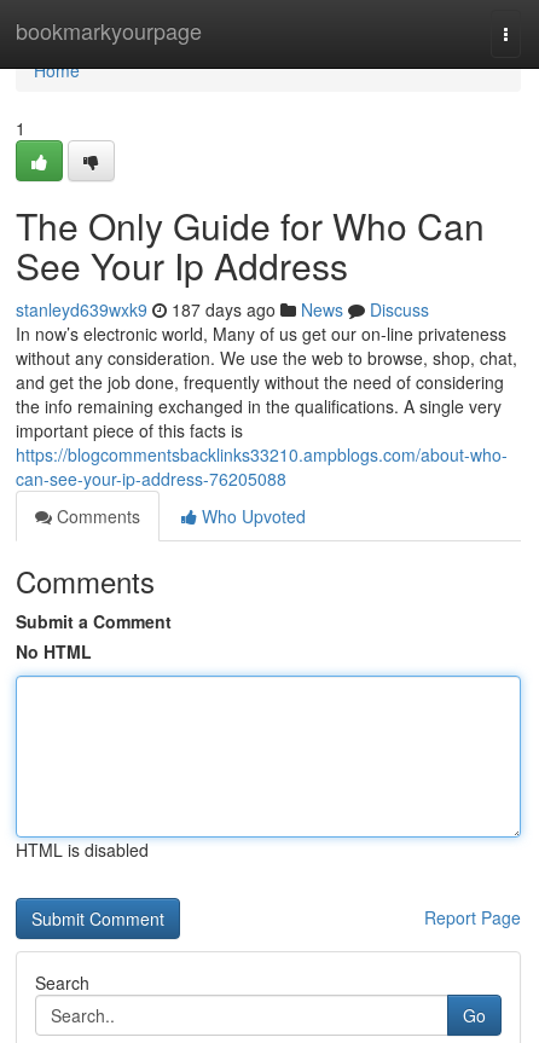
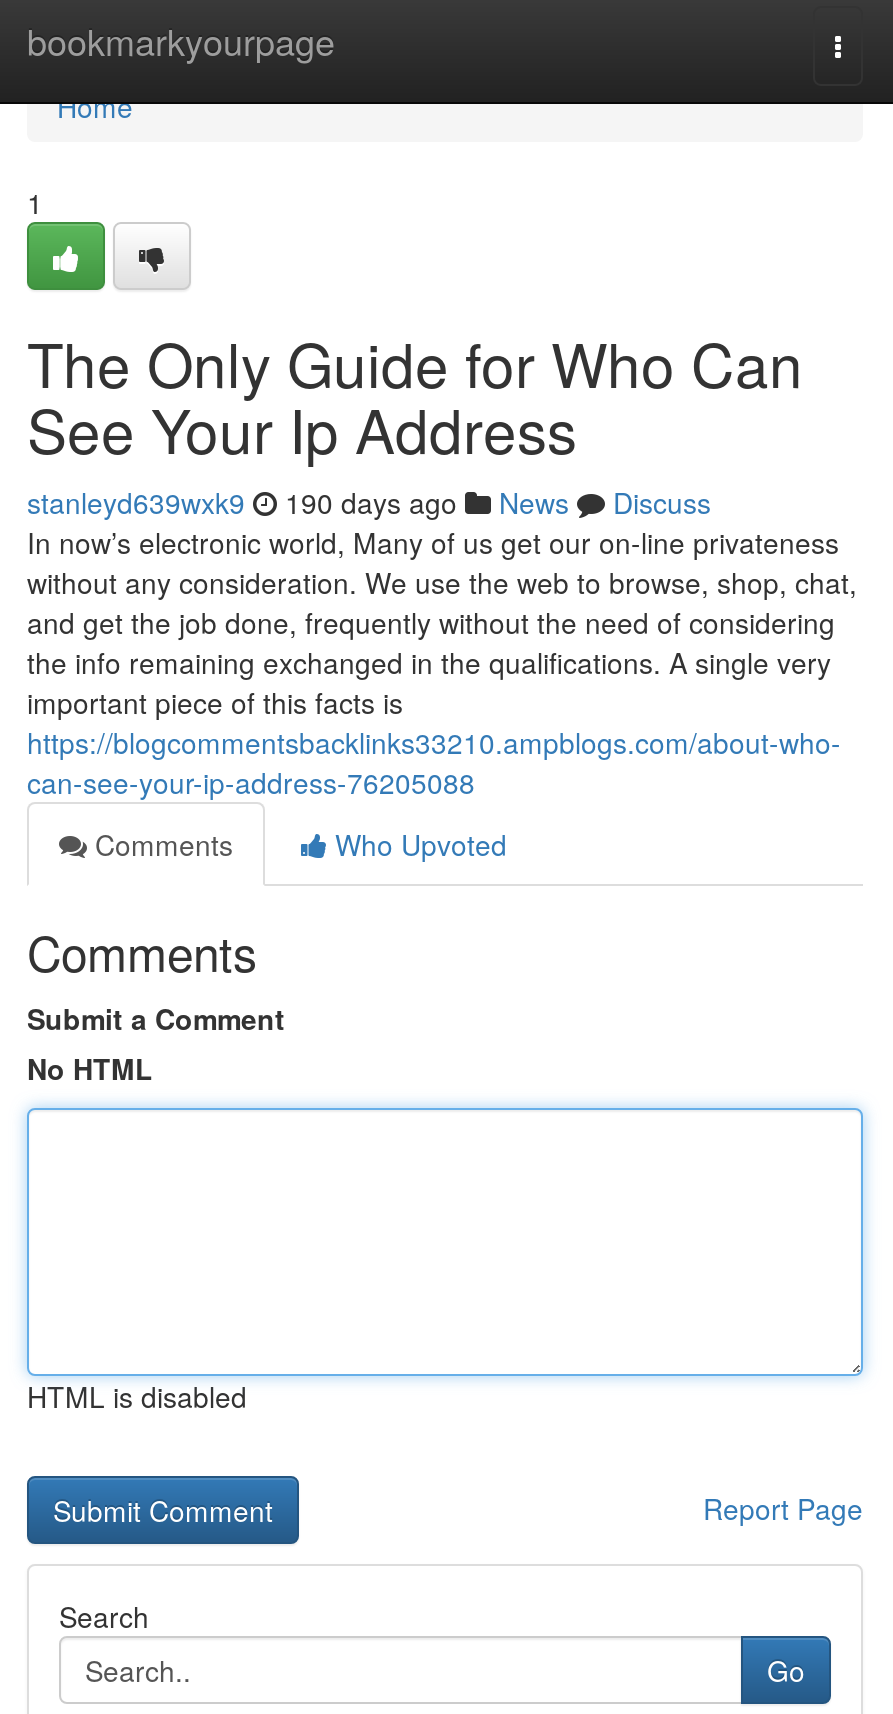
- stanleyd639wxk9 187 days ago News Discuss
+ stanleyd639wxk9 190 days ago News Discuss
